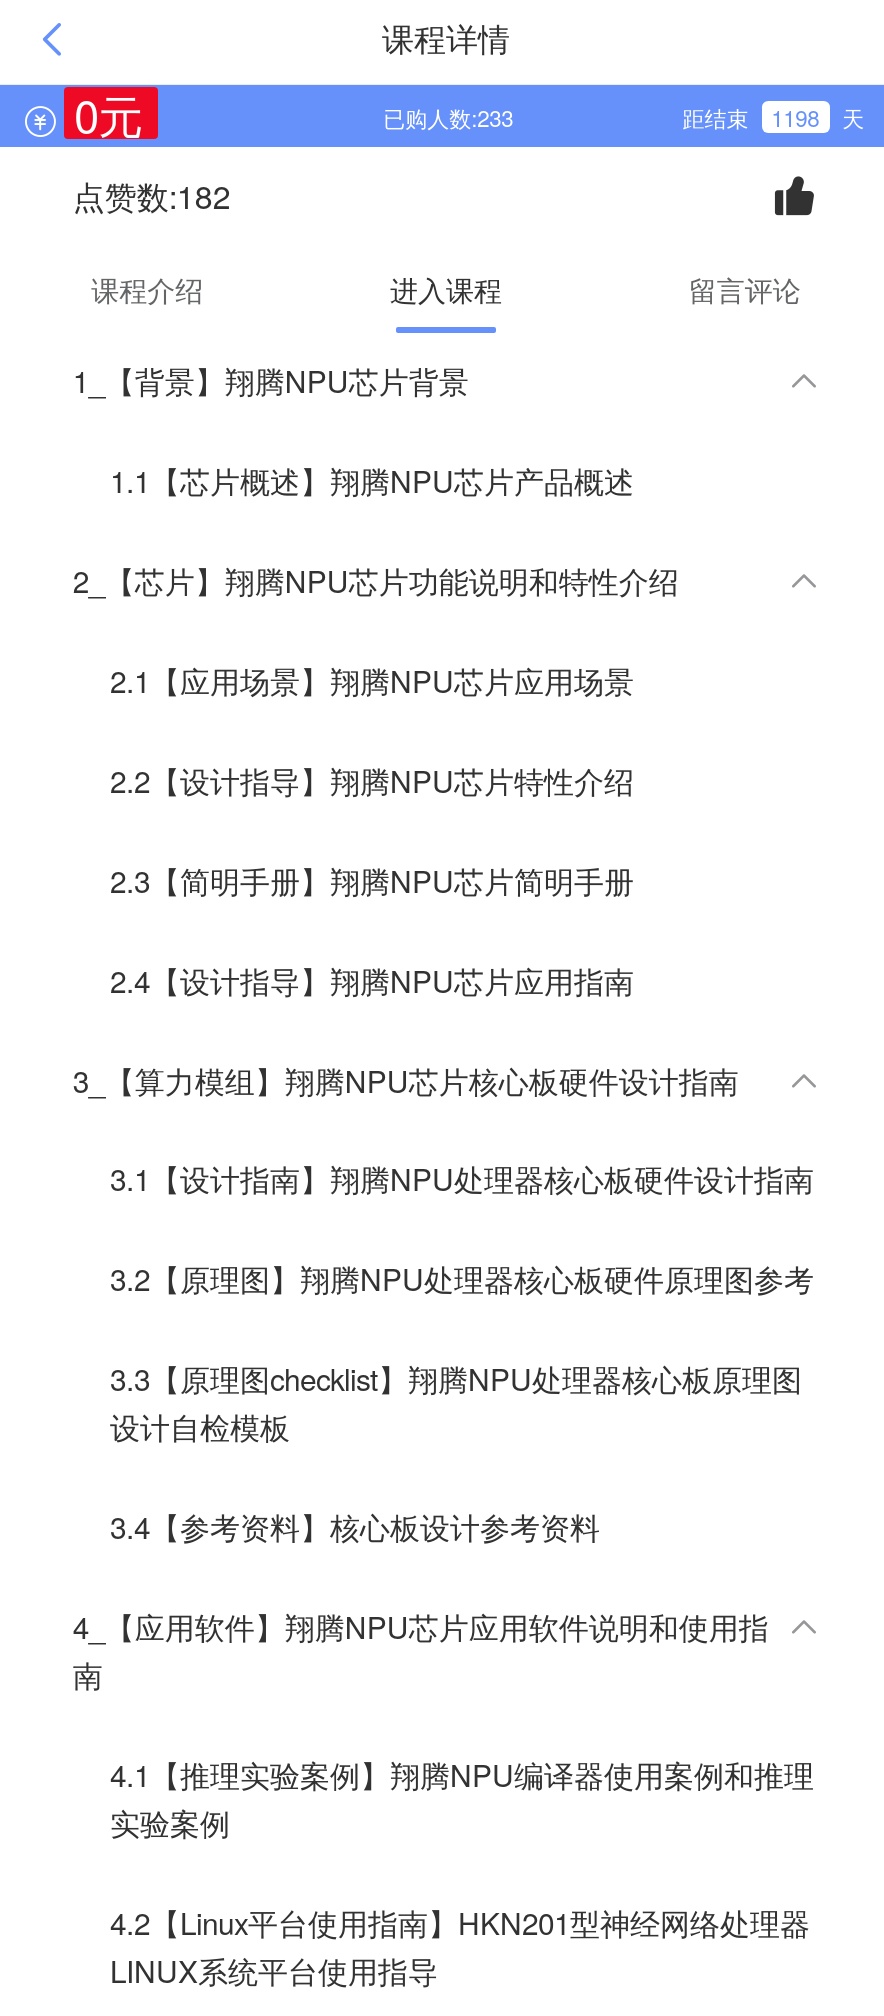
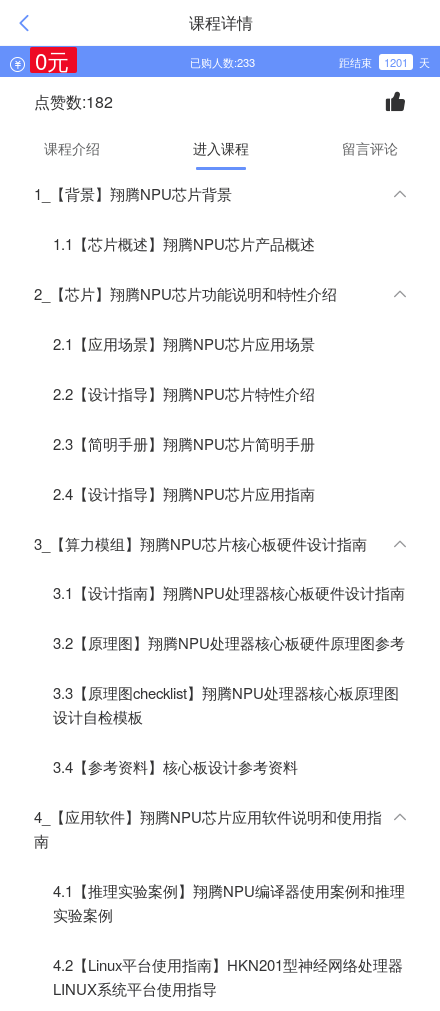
- 距结束 1198 天
+ 距结束 1201 天
